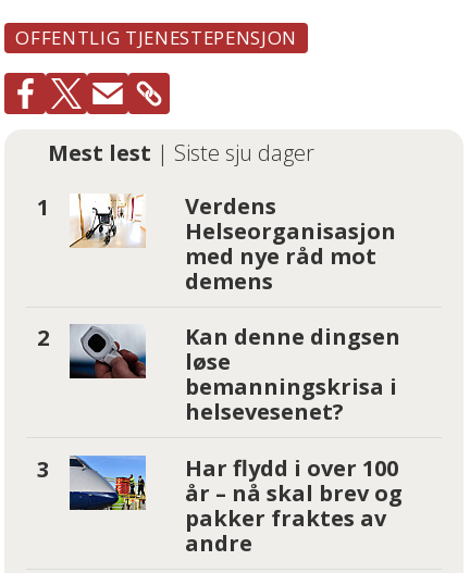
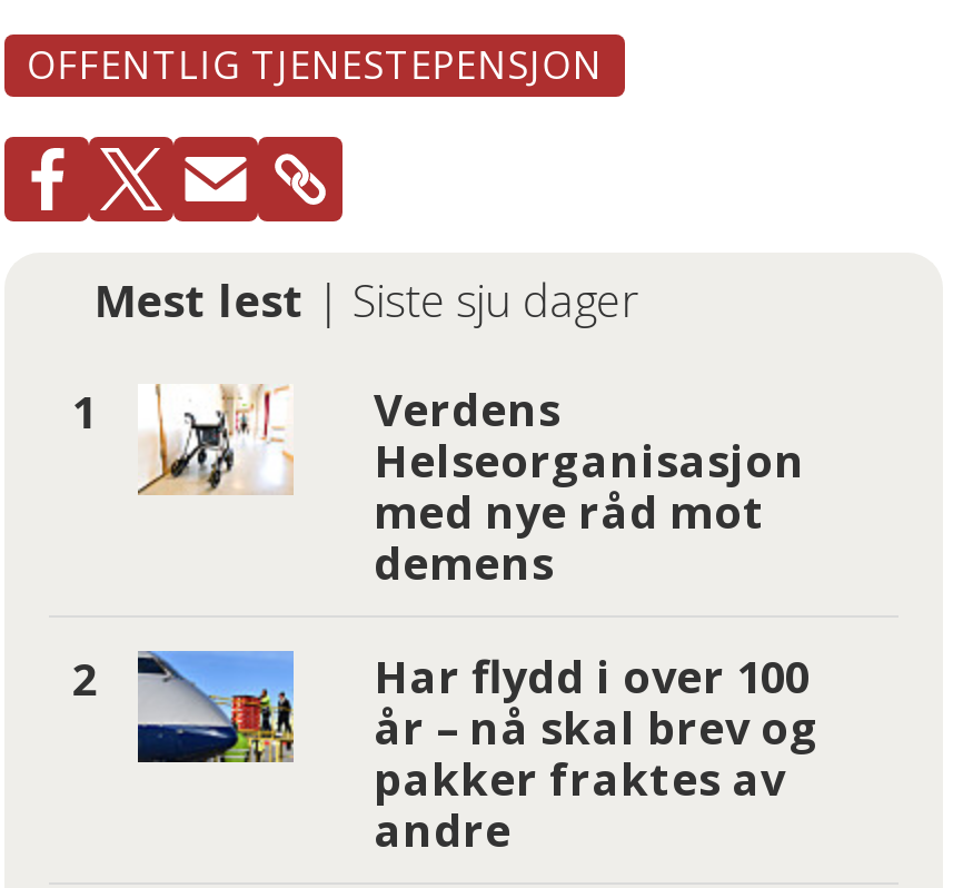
- [image]
- Kan denne dingsen
- løse
- bemanningskrisa i
- helsevesenet?
